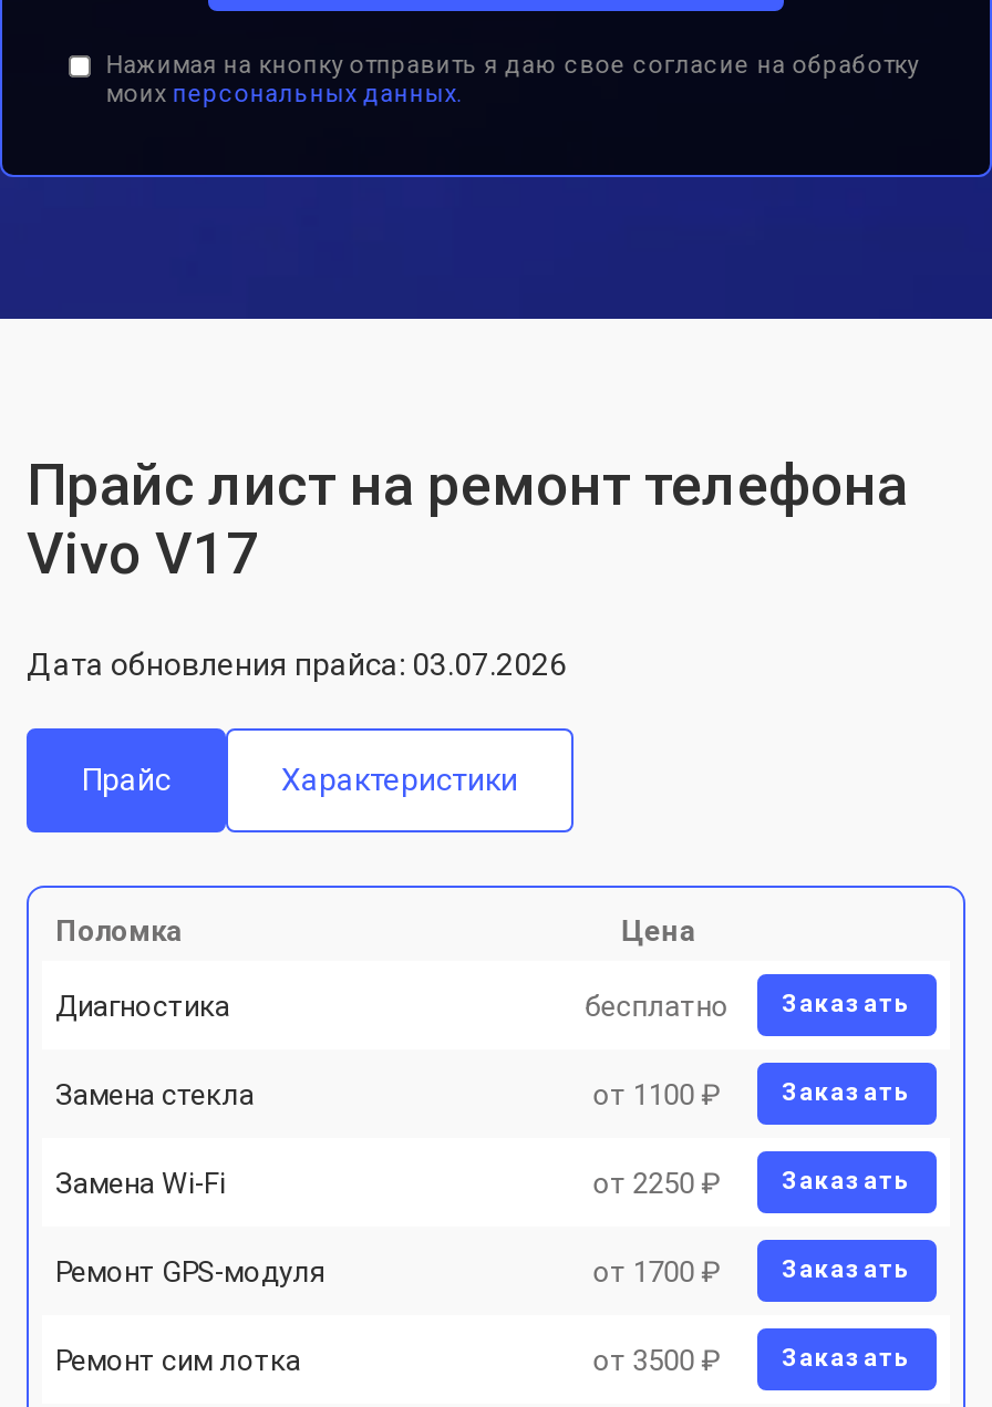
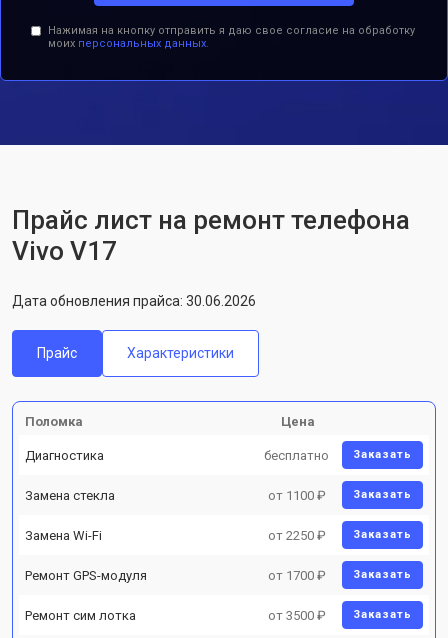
- Дата обновления прайса: 03.07.2026
+ Дата обновления прайса: 30.06.2026
